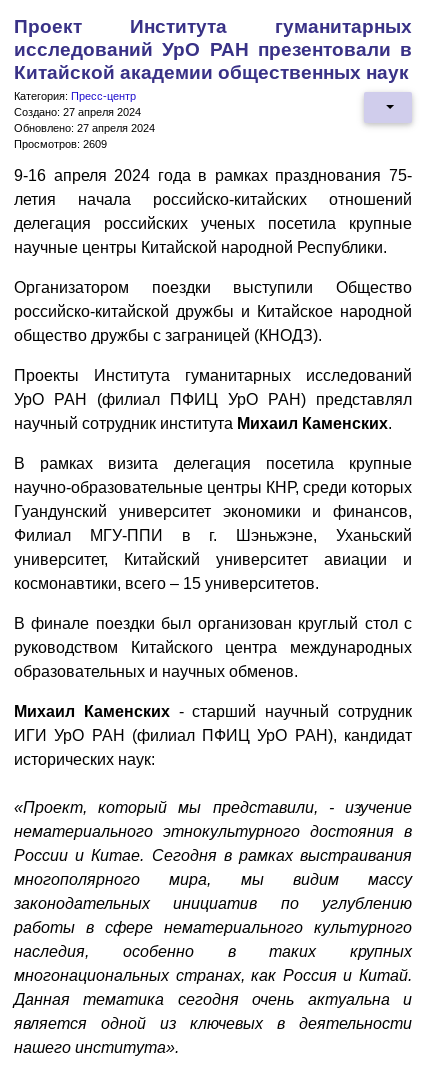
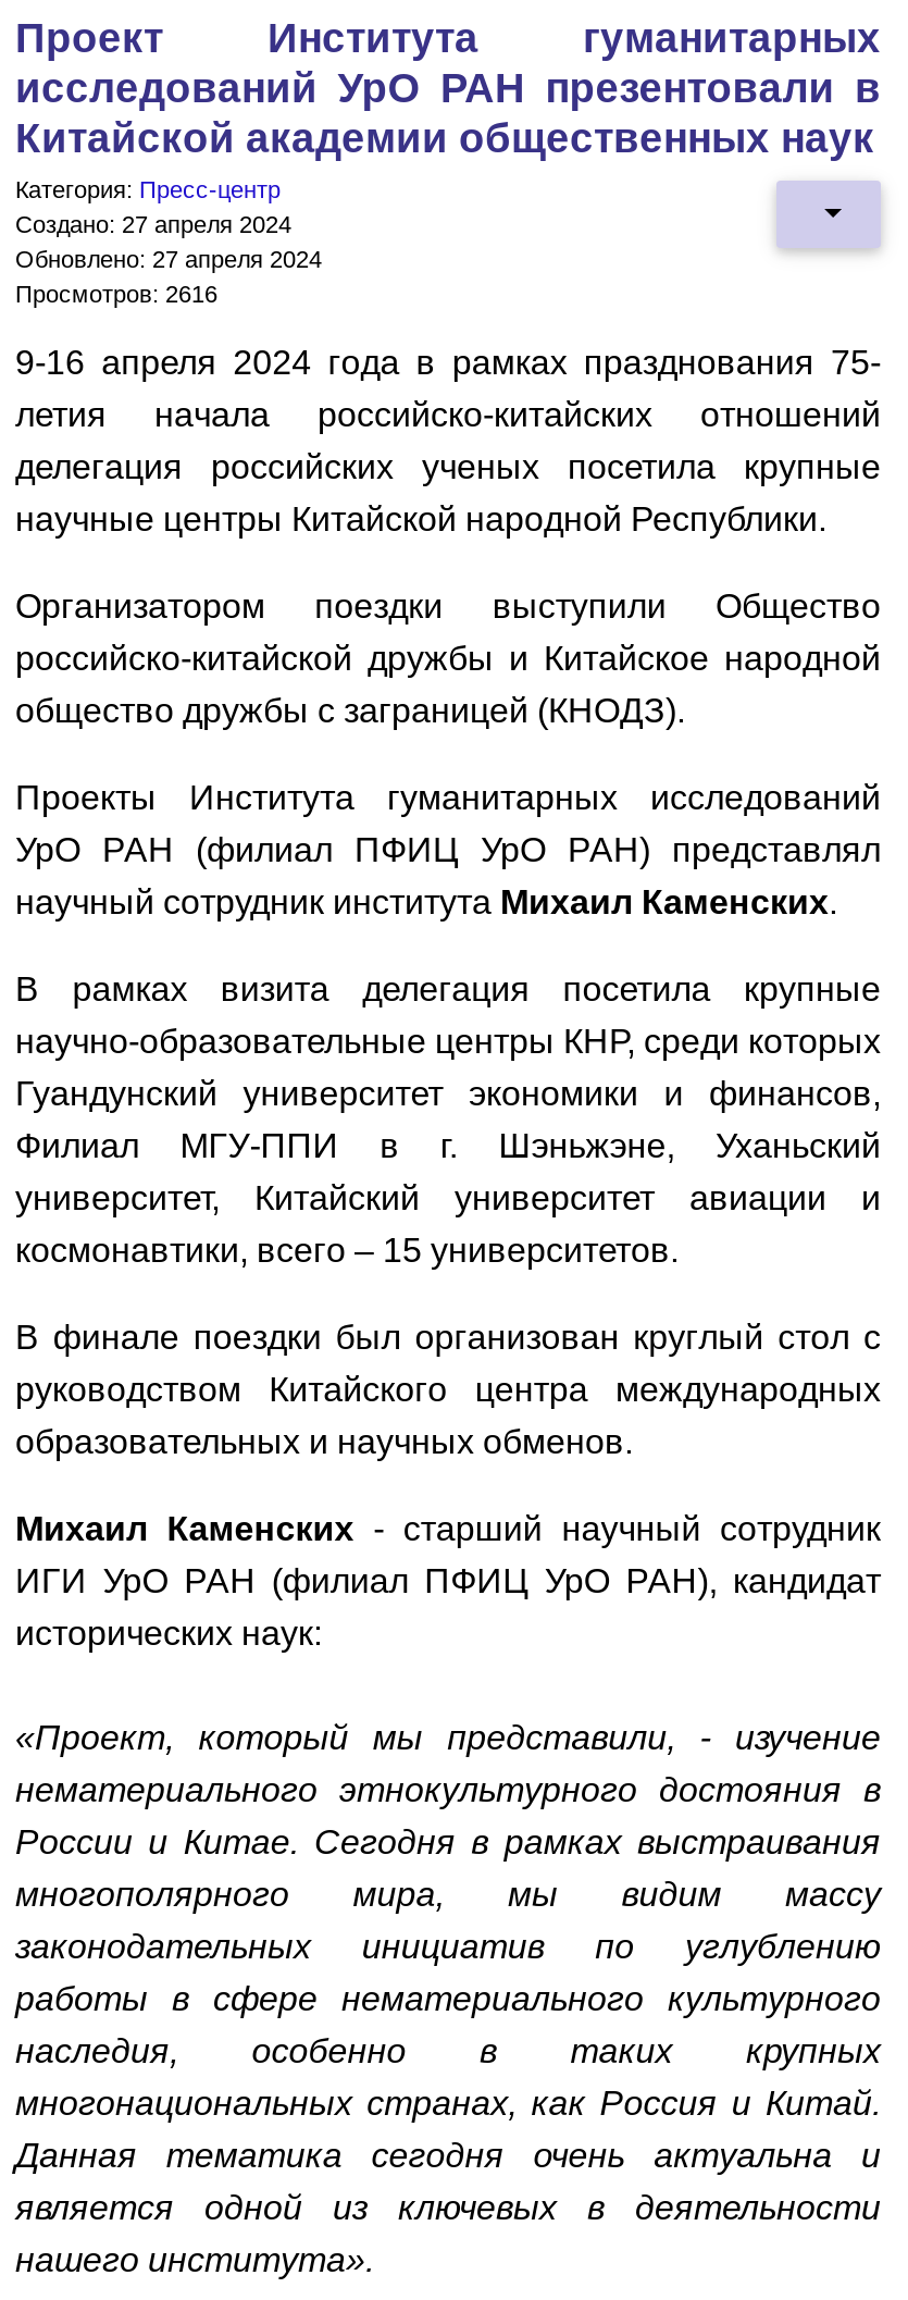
- Просмотров: 2609
+ Просмотров: 2616
